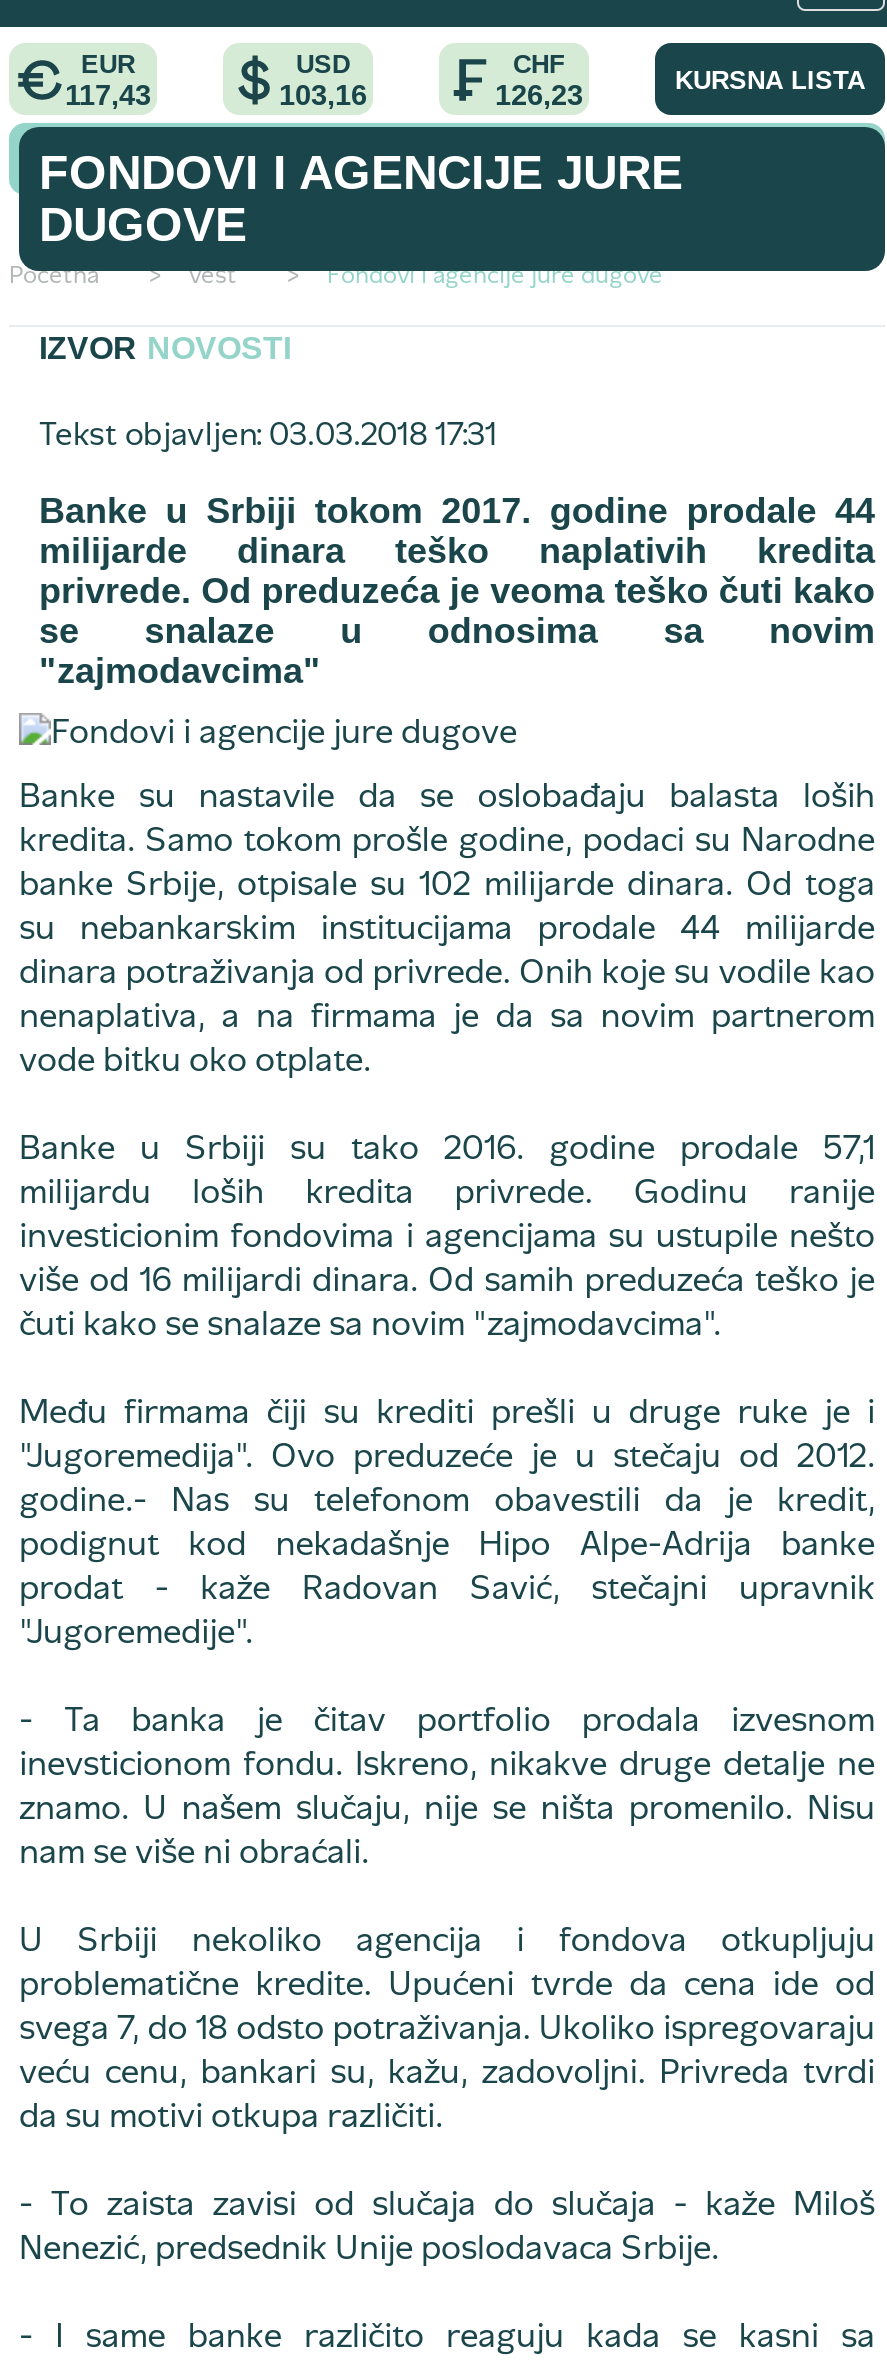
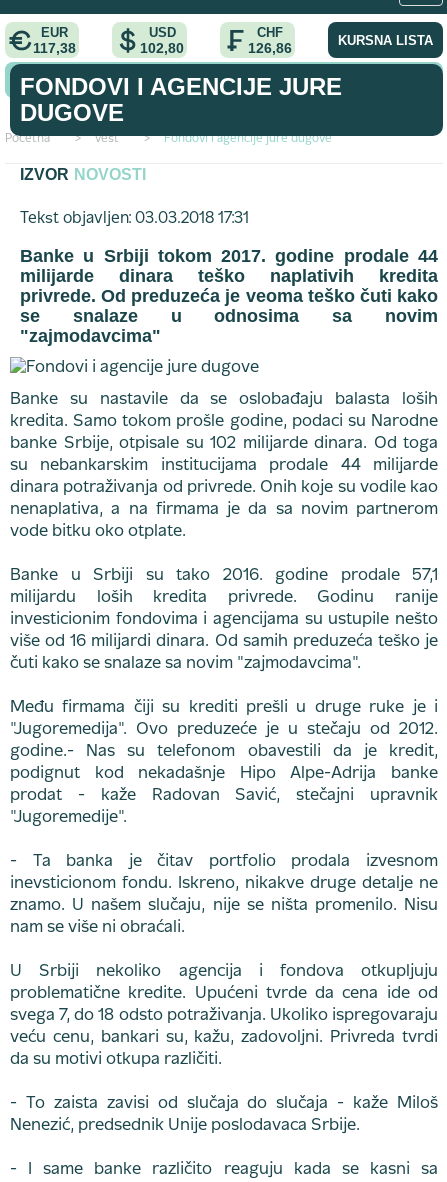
- 117,43
+ 117,38

- 103,16
+ 102,80

- 126,23
+ 126,86
